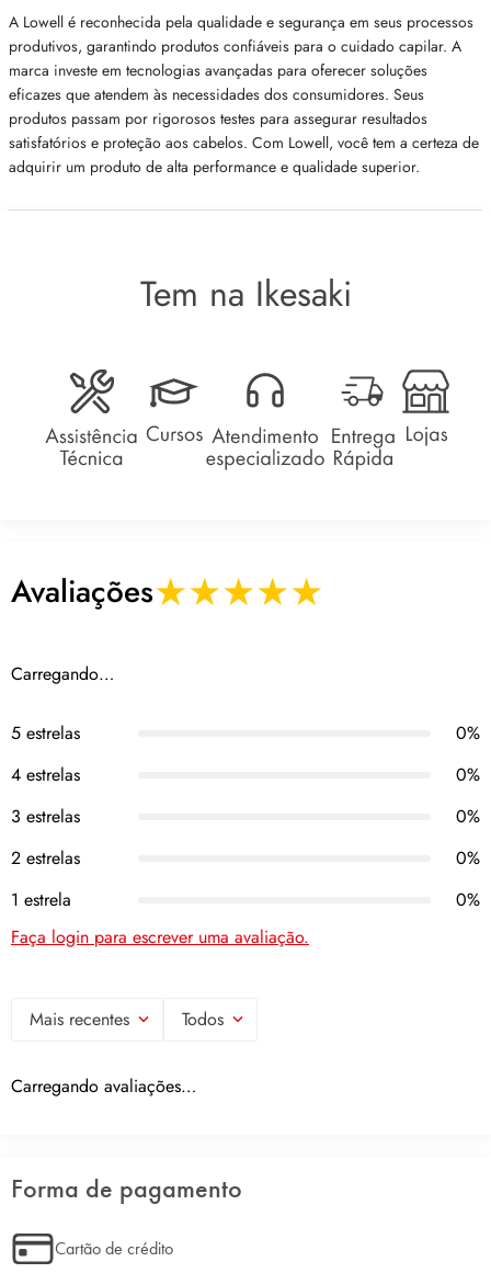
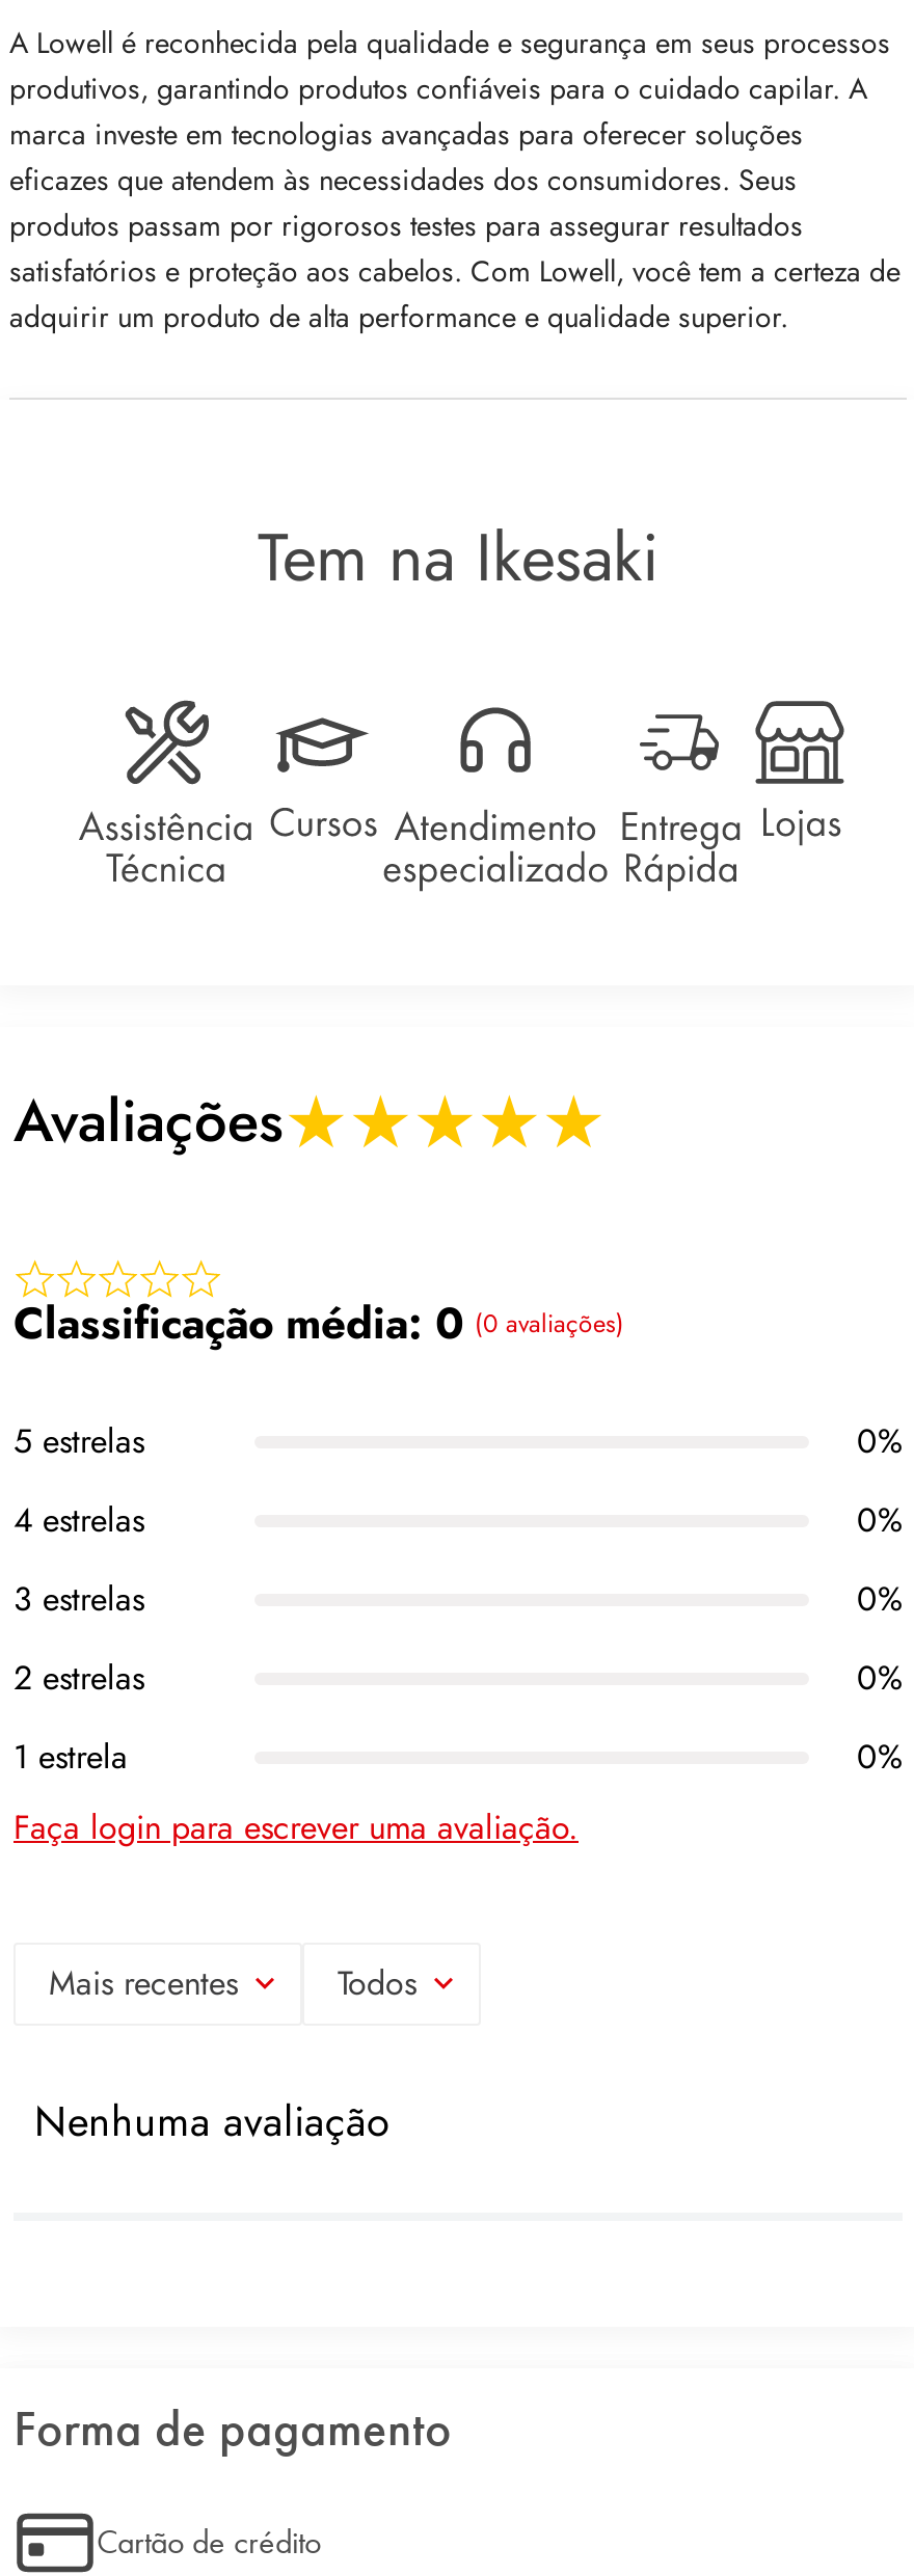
- Carregando…
+ Classificação média: 0 (0 avaliações)

- Carregando avaliações…
+ Nenhuma avaliação
